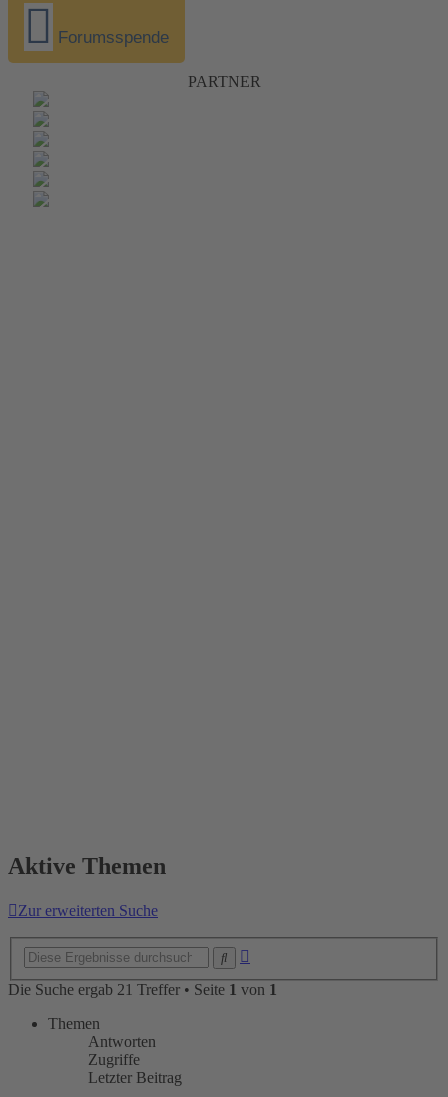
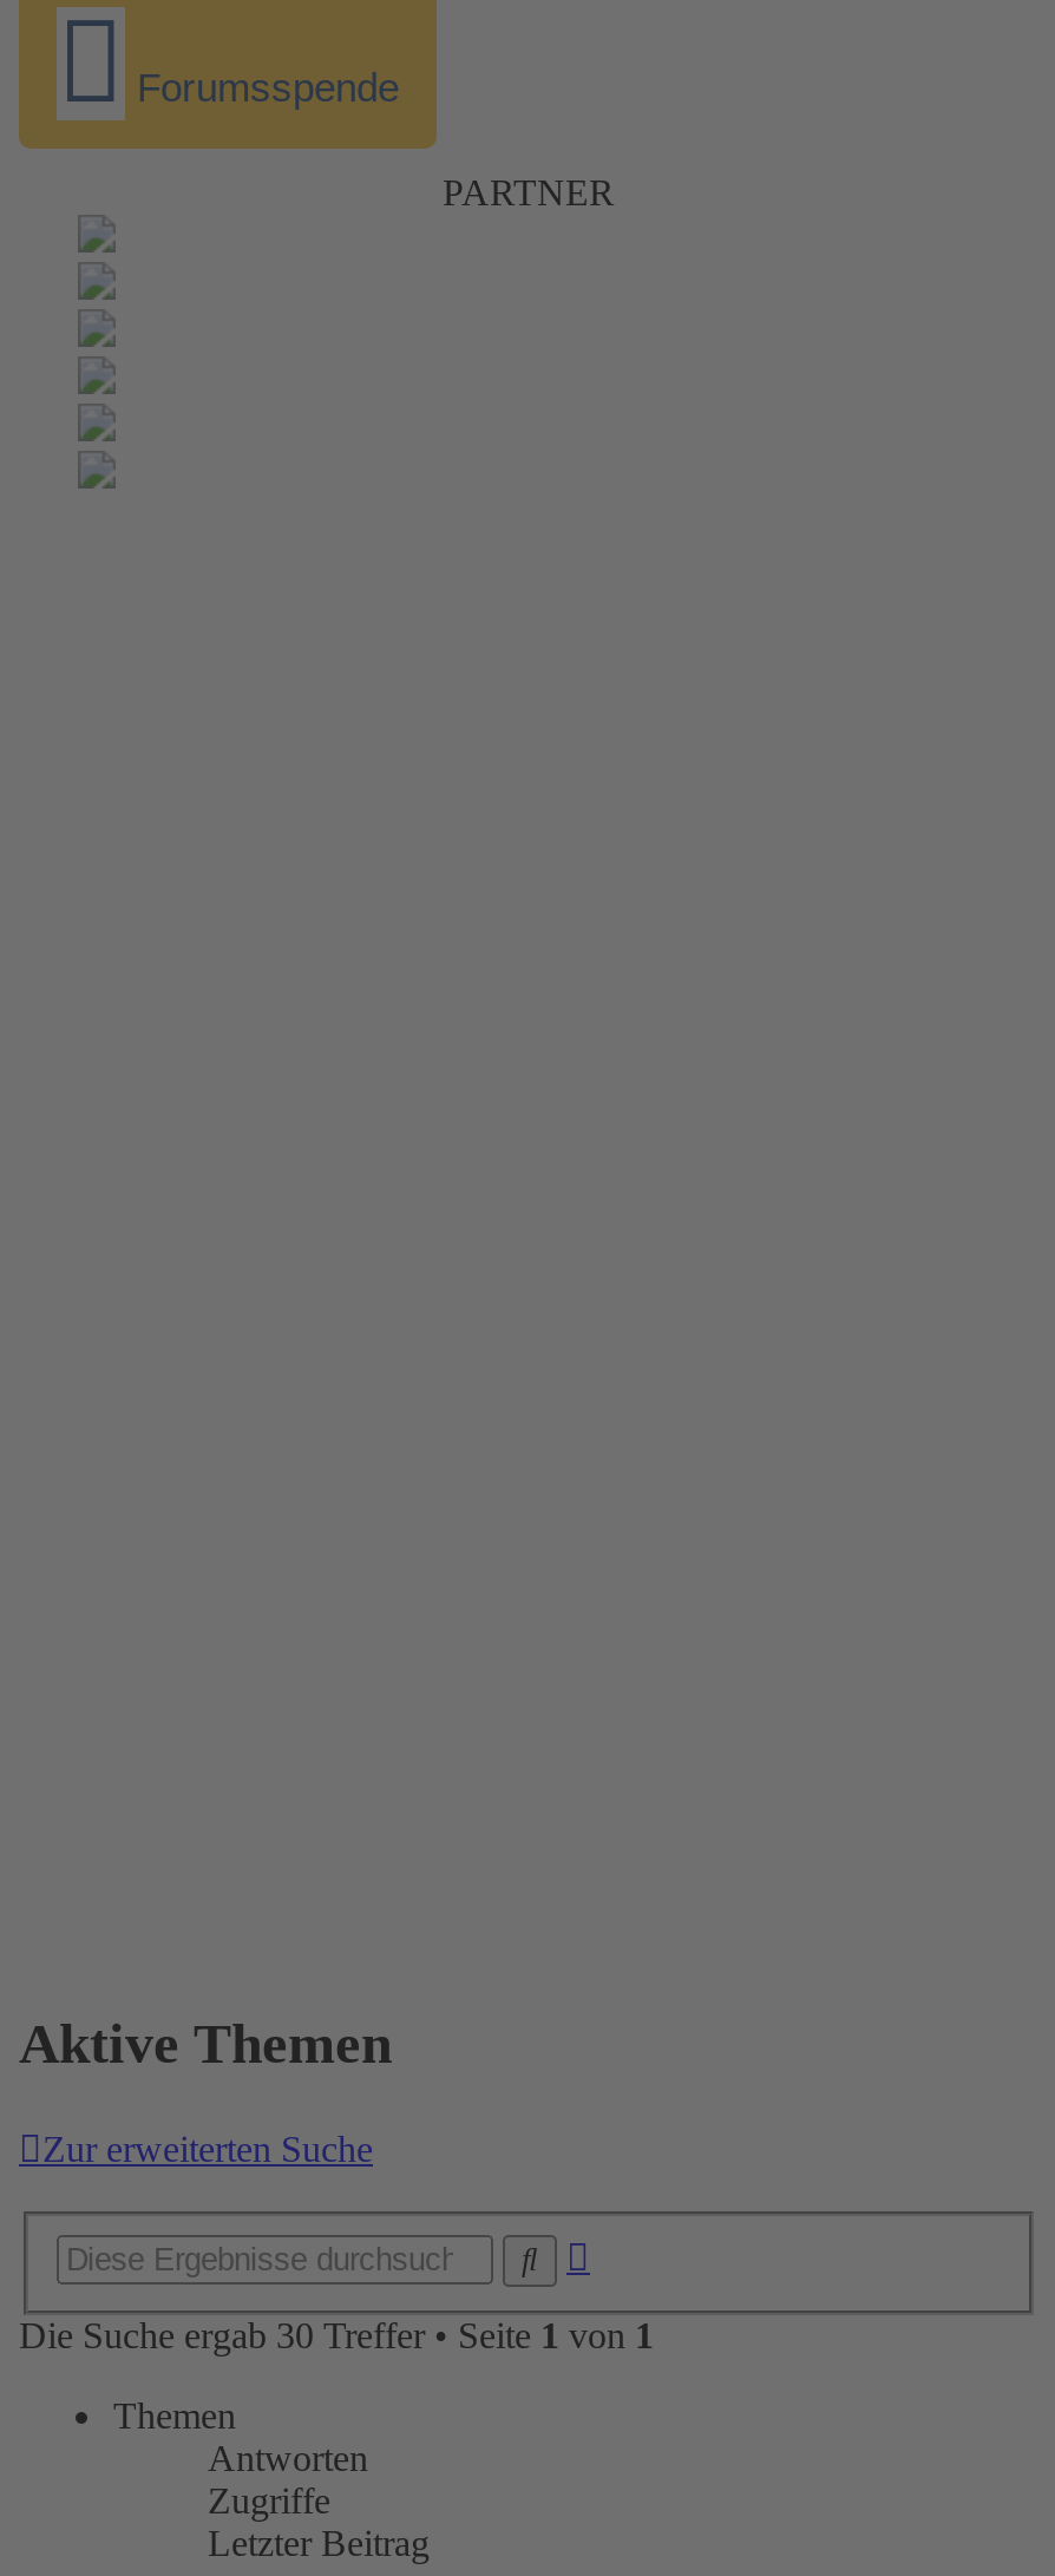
- Die Suche ergab 21 Treffer • Seite 1 von 1
+ Die Suche ergab 30 Treffer • Seite 1 von 1
